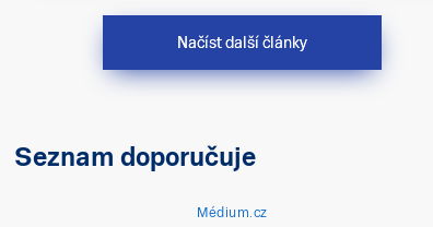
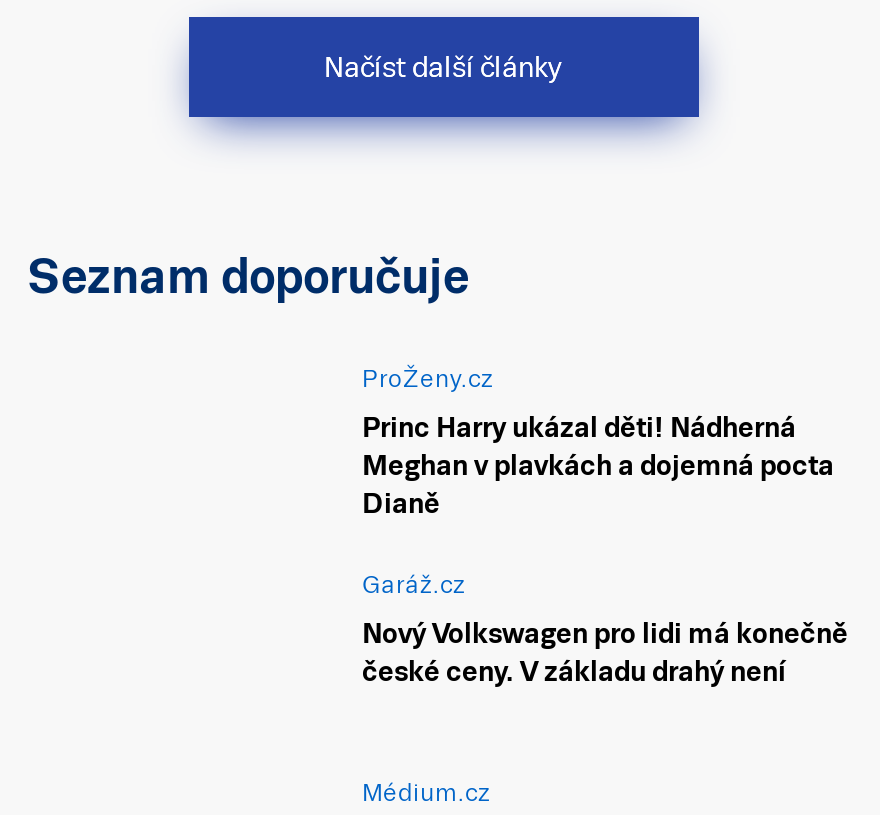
+ ProŽeny.cz
+ Princ Harry ukázal děti! Nádherná
+ Meghan v plavkách a dojemná pocta
+ Dianě
+ Garáž.cz
+ Nový Volkswagen pro lidi má konečně
+ české ceny. V základu drahý není
